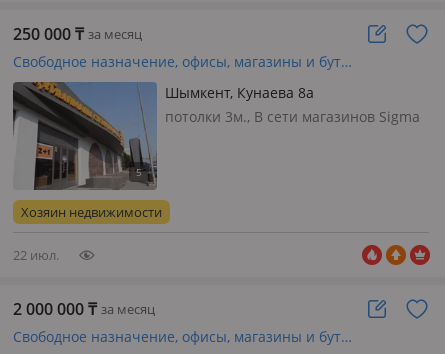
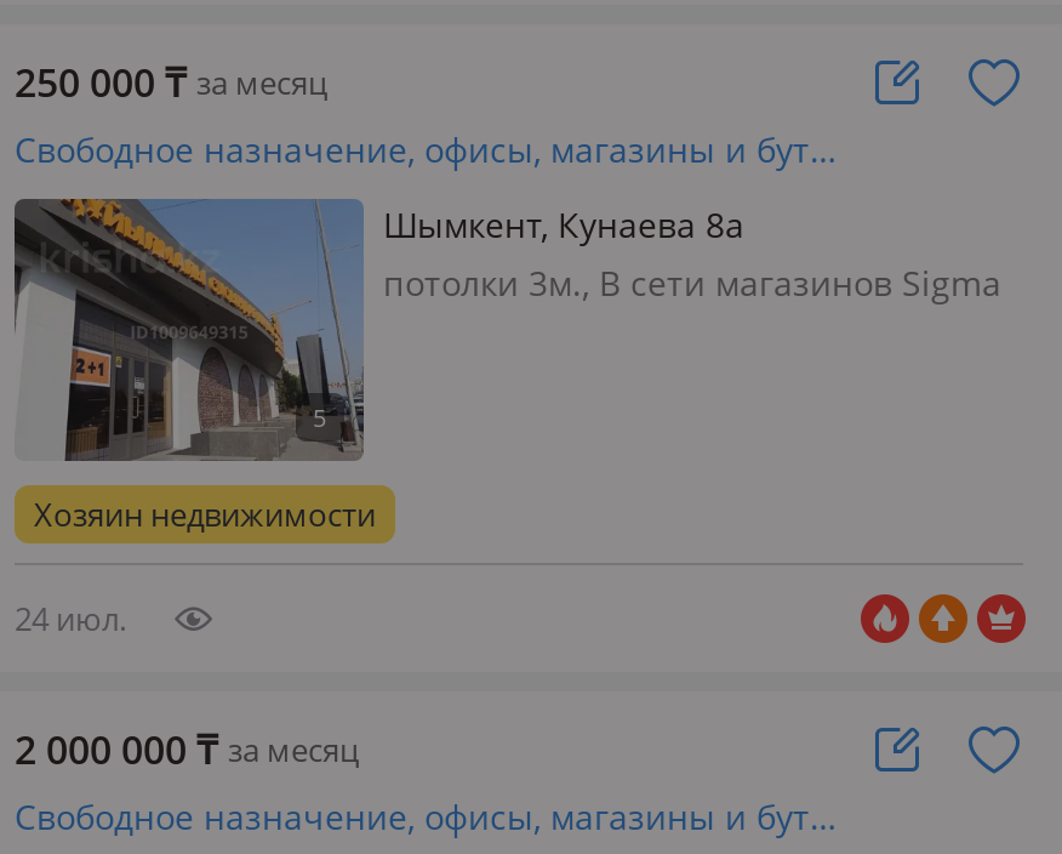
- 22 июл.
+ 24 июл.
